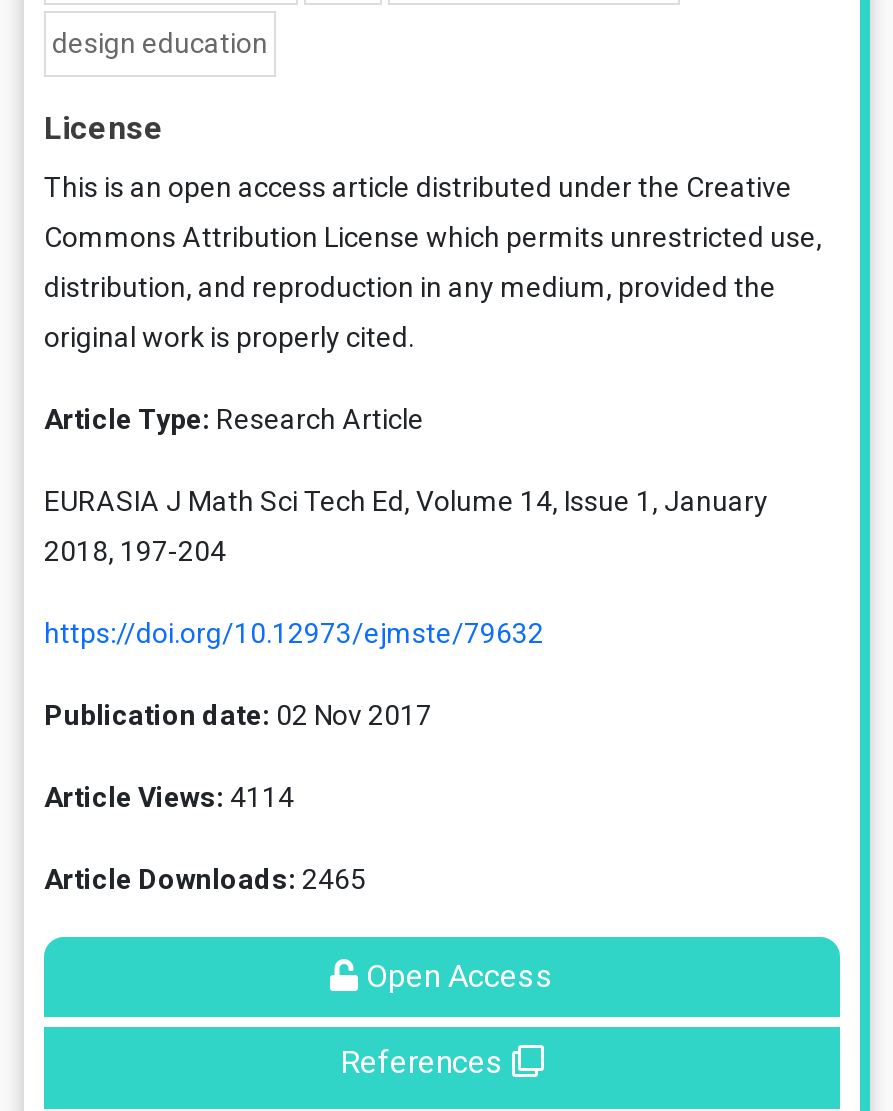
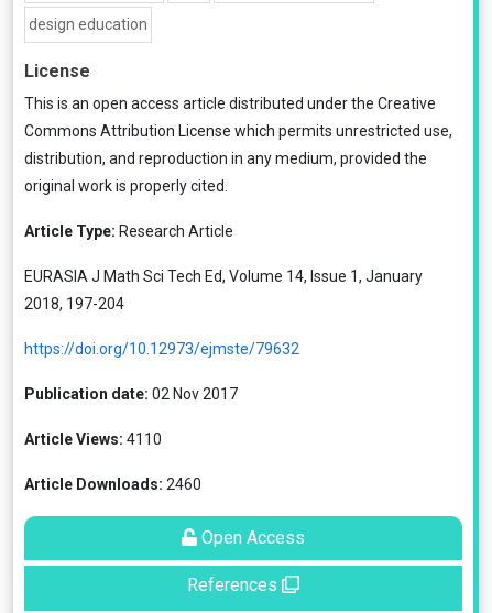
- Article Views: 4114
+ Article Views: 4110

- Article Downloads: 2465
+ Article Downloads: 2460
